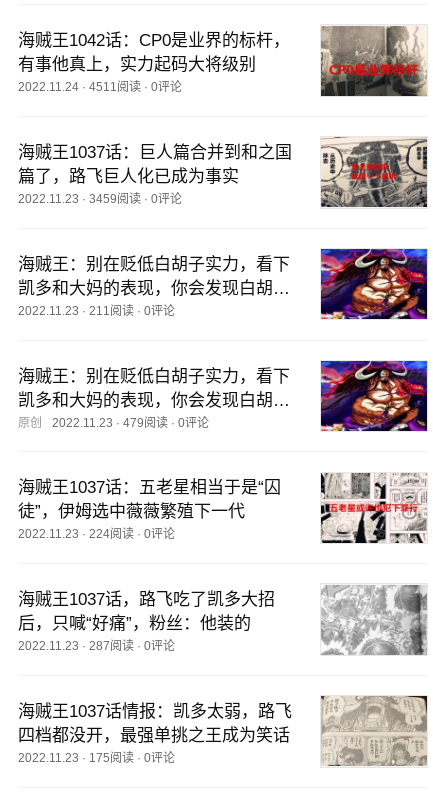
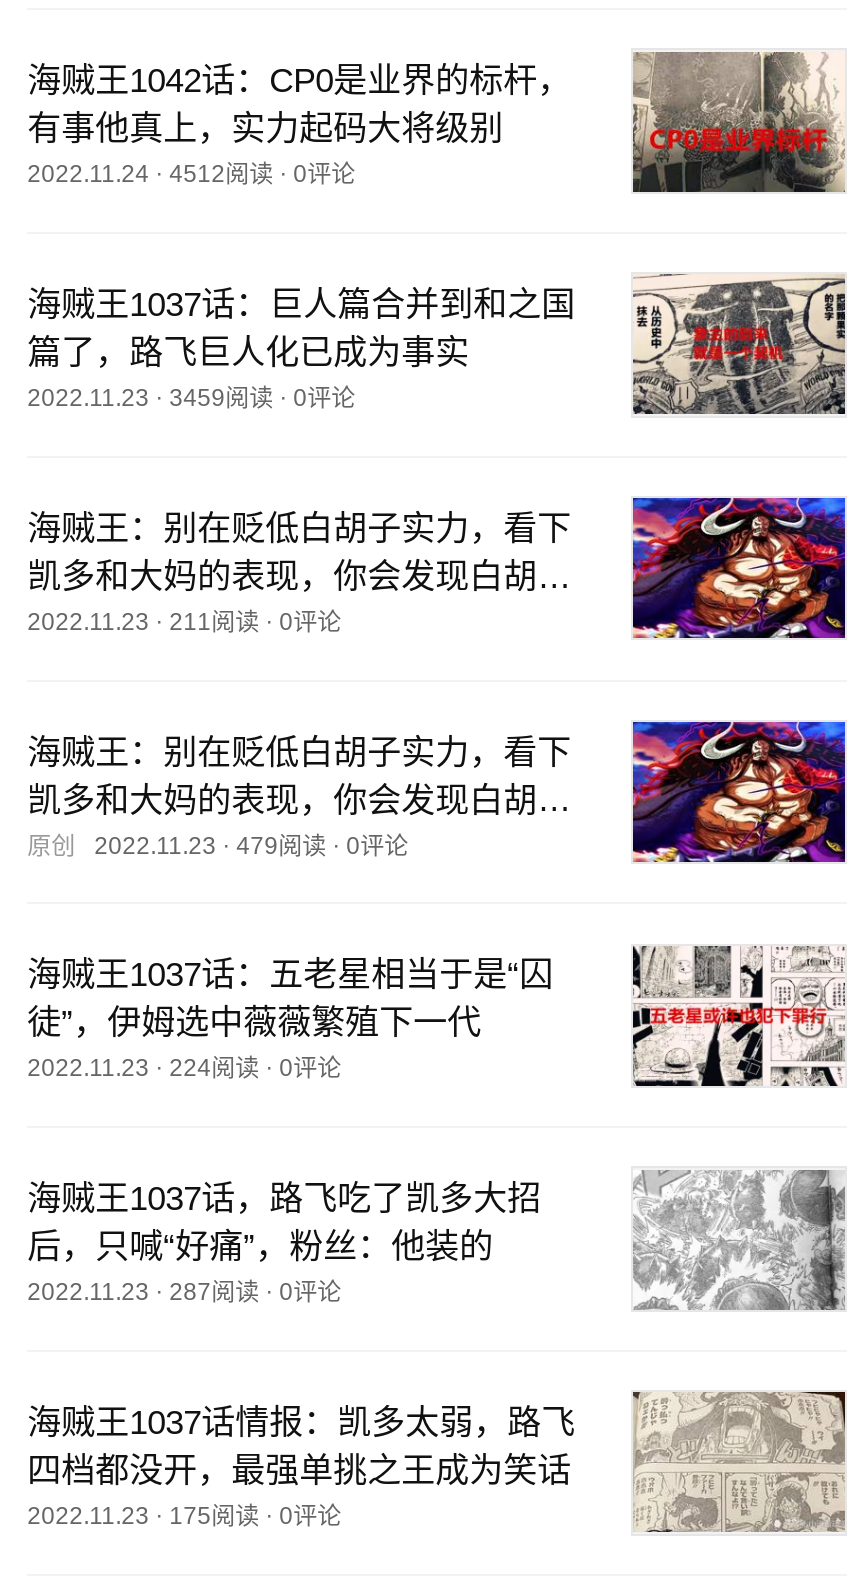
- 2022.11.24 · 4511阅读· 0评论
+ 2022.11.24 · 4512阅读· 0评论
